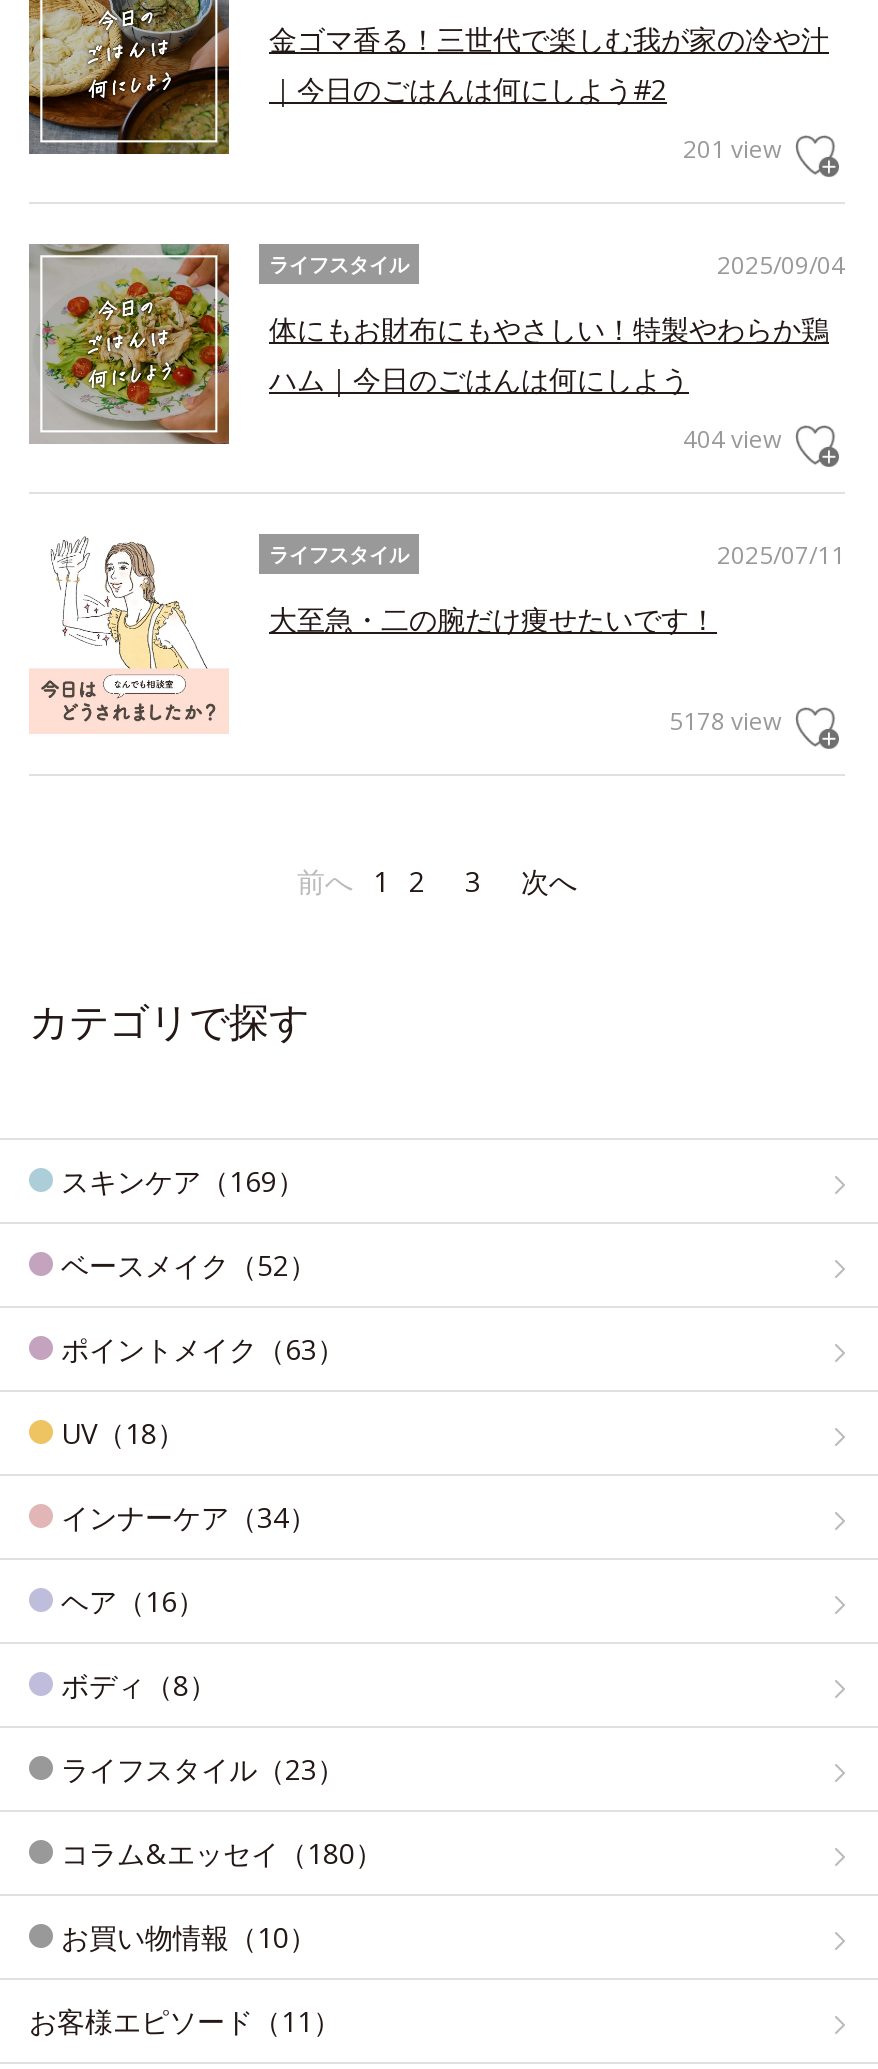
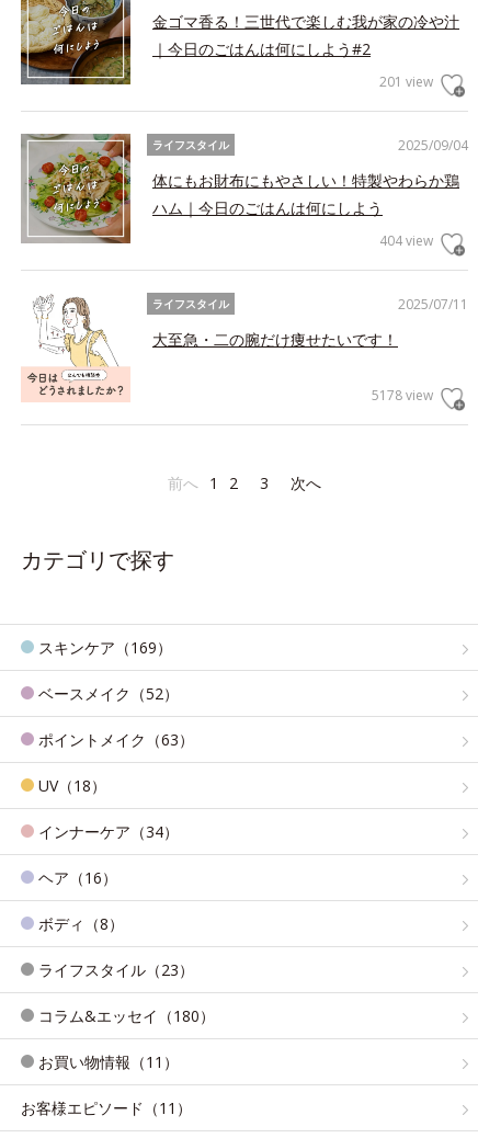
- お買い物情報（10）
+ お買い物情報（11）
